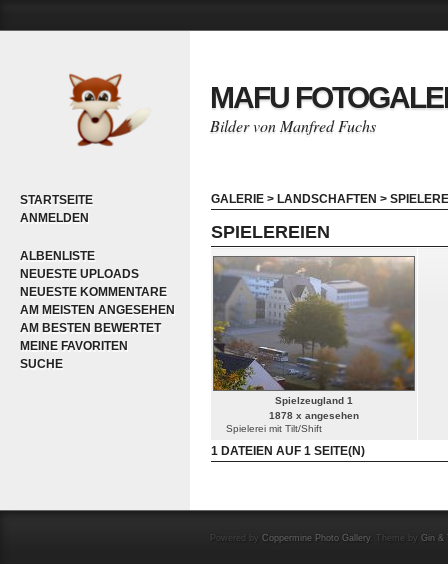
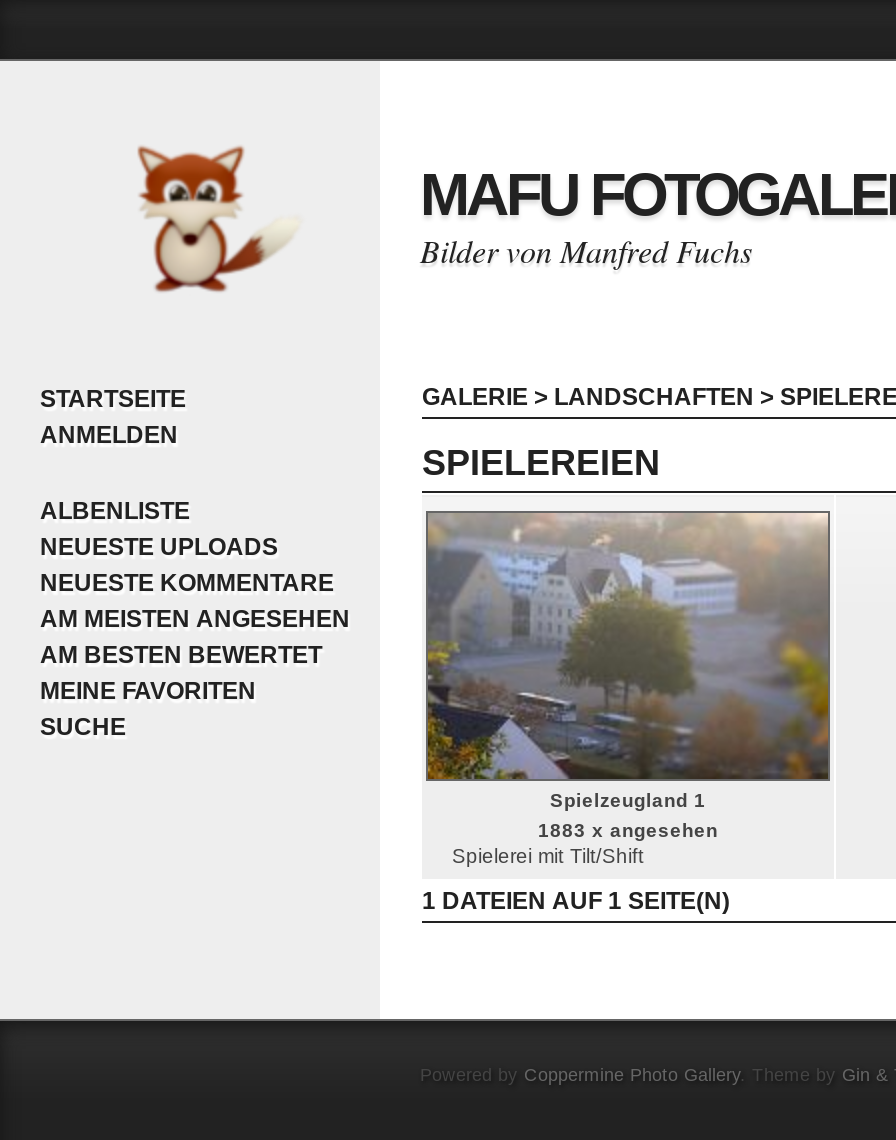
- 1878 x angesehen
+ 1883 x angesehen
